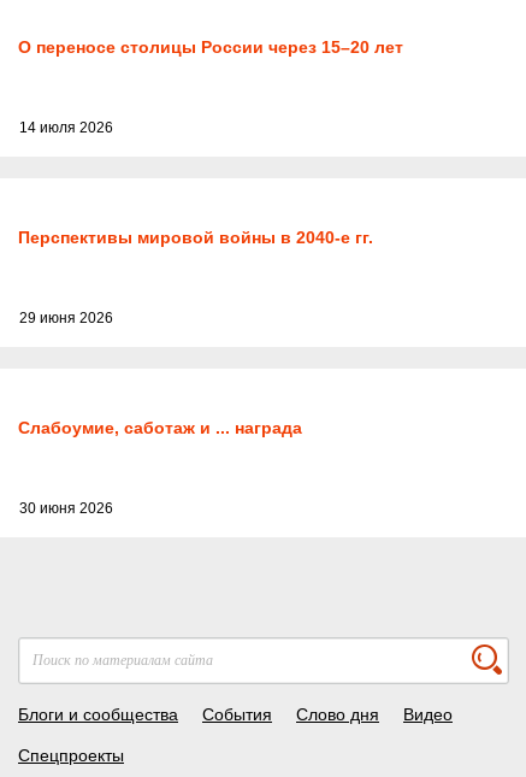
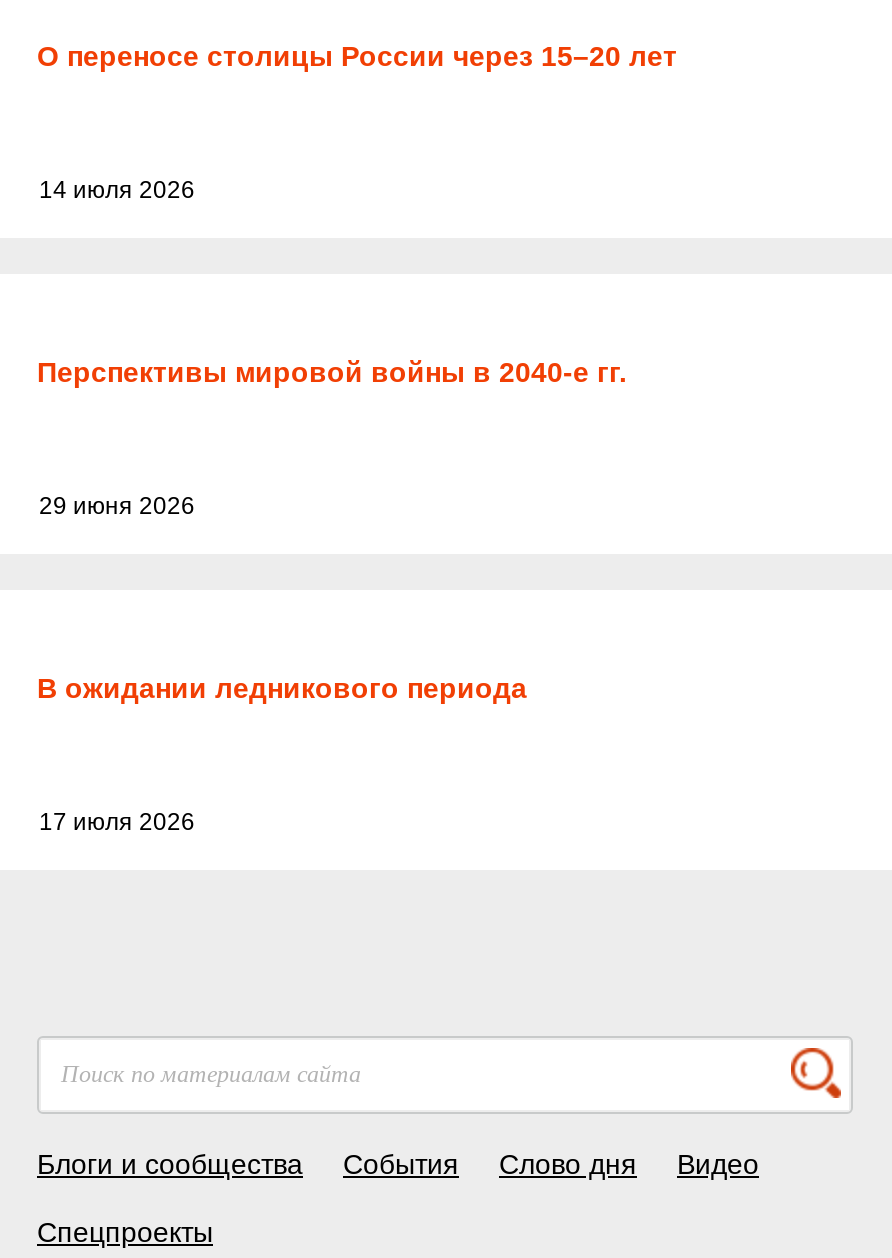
- Слабоумие, саботаж и ... награда
+ В ожидании ледникового периода

- 30 июня 2026
+ 17 июля 2026
